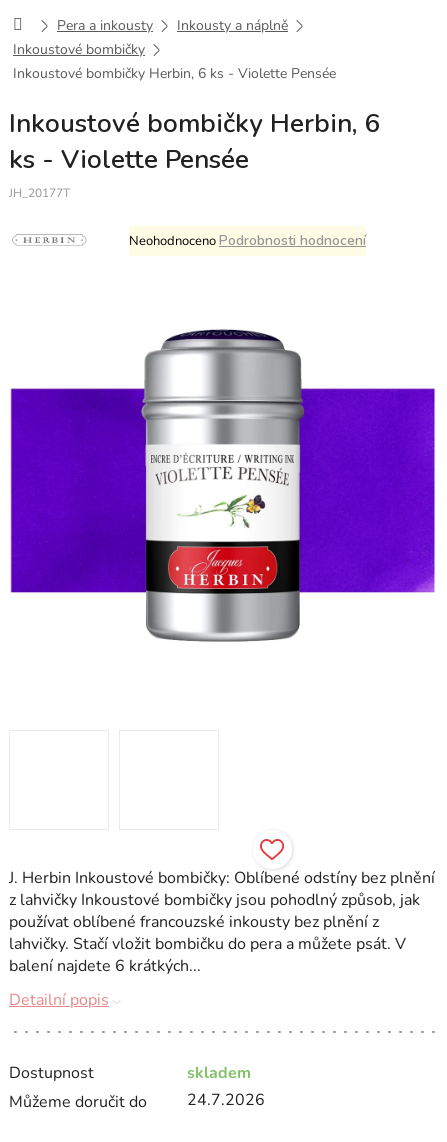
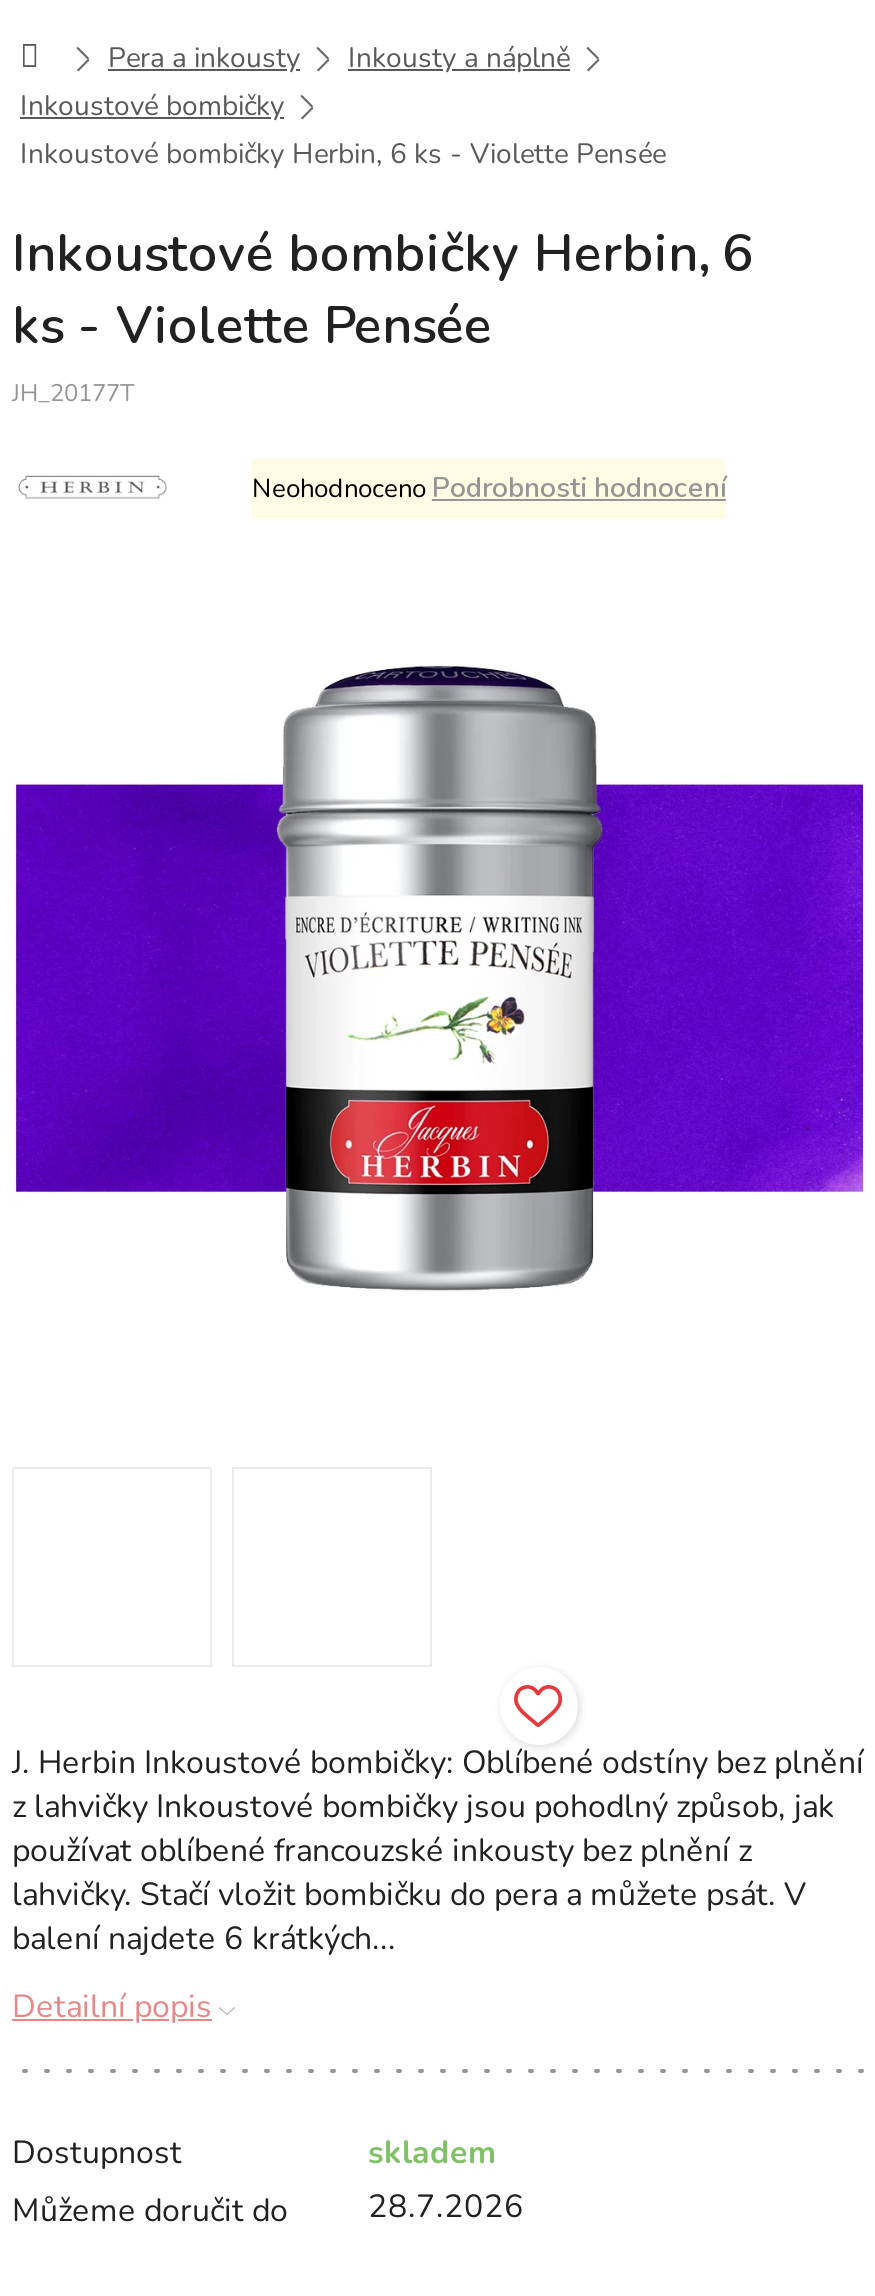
- Můžeme doručit do 24.7.2026
+ Můžeme doručit do 28.7.2026
